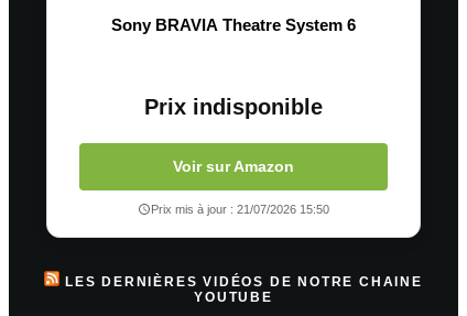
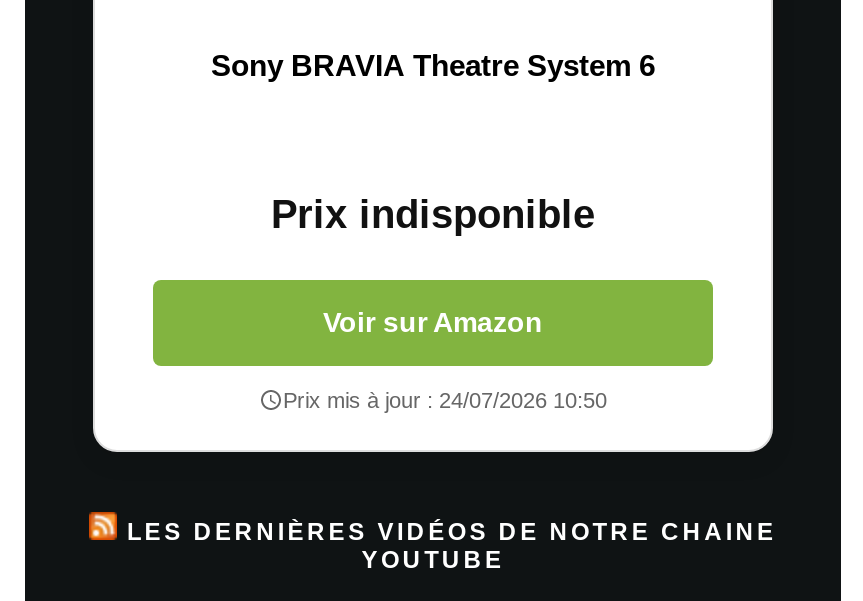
- Prix mis à jour : 21/07/2026 15:50
+ Prix mis à jour : 24/07/2026 10:50
